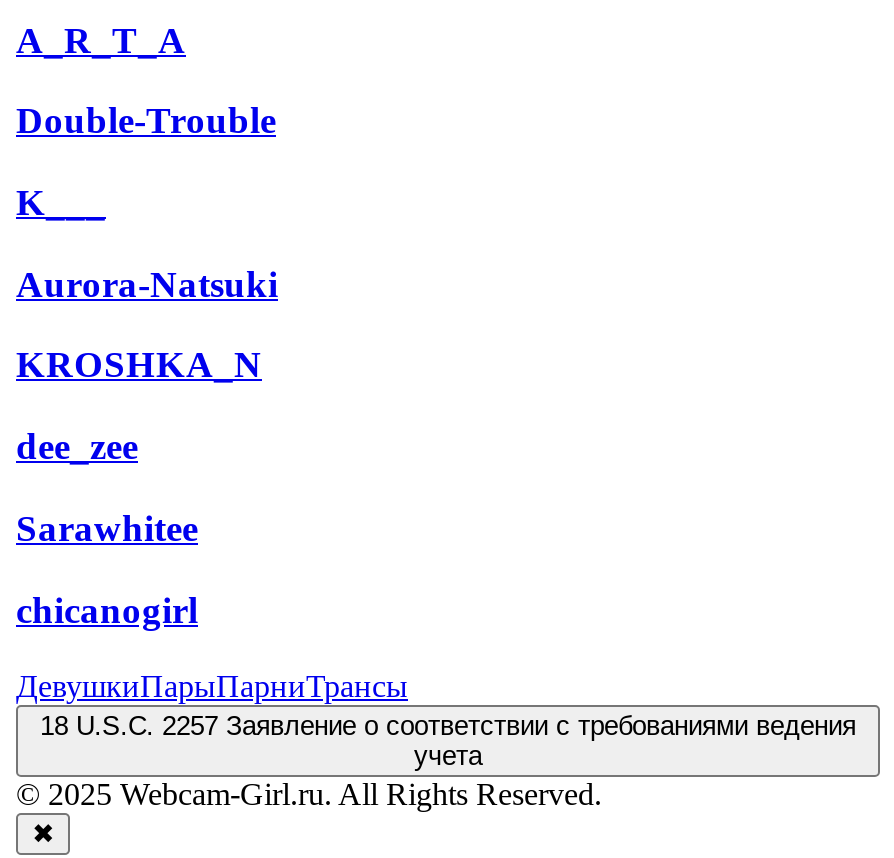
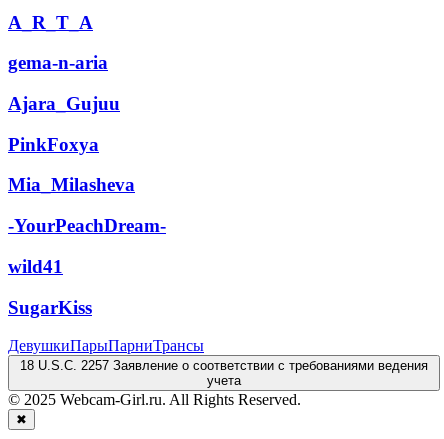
- Double-Trouble
+ gema-n-aria

- K___
+ Ajara_Gujuu

- Aurora-Natsuki
+ PinkFoxya

- KROSHKA_N
+ Mia_Milasheva

- dee_zee
+ -YourPeachDream-

- Sarawhitee
+ wild41

- chicanogirl
+ SugarKiss
